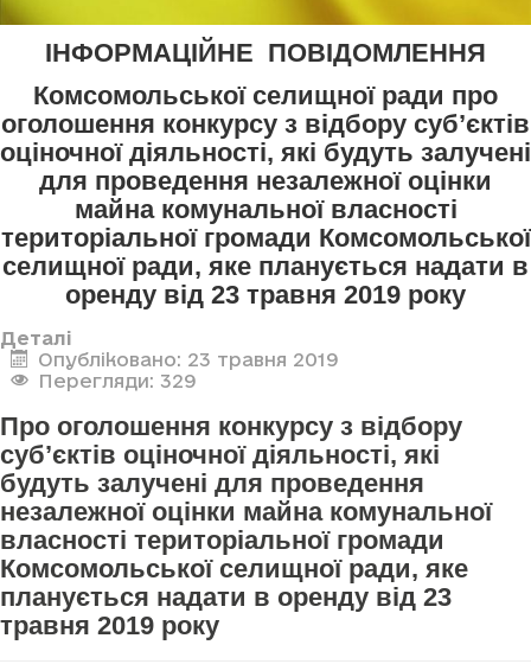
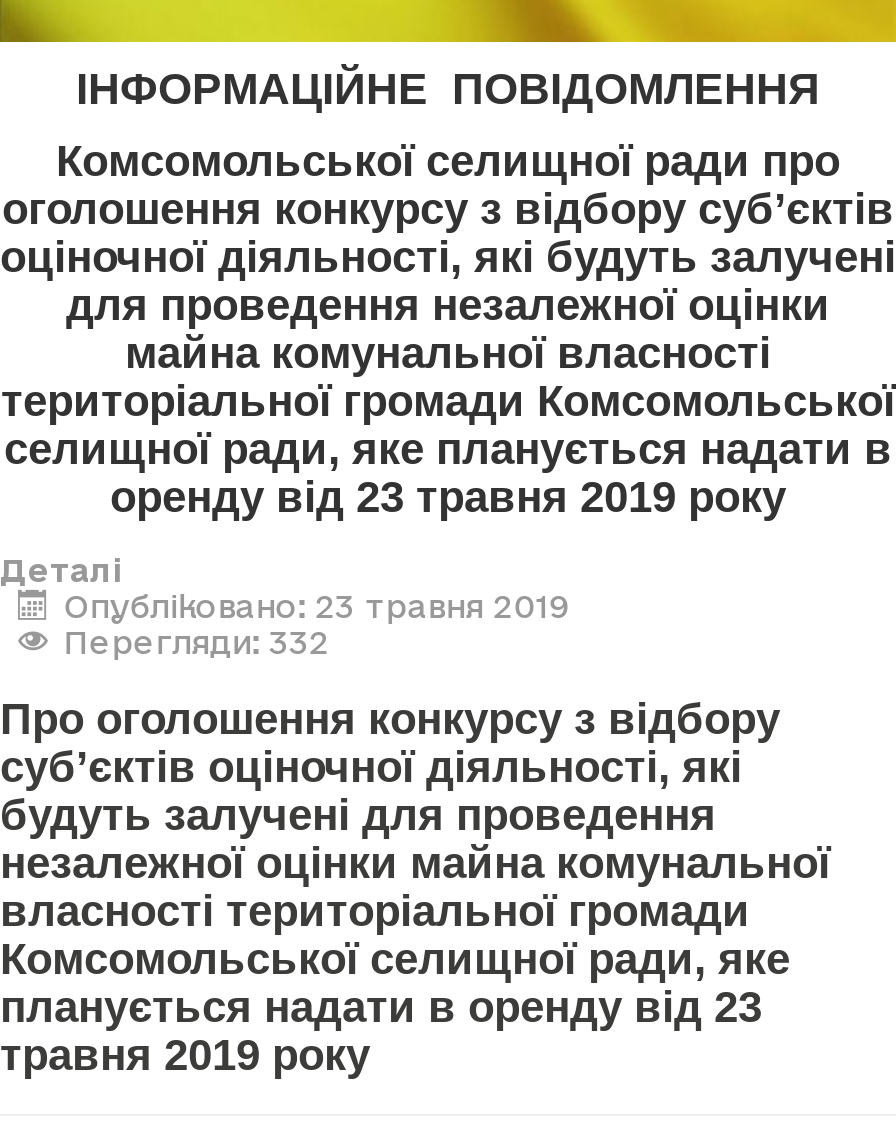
- Перегляди: 329
+ Перегляди: 332
